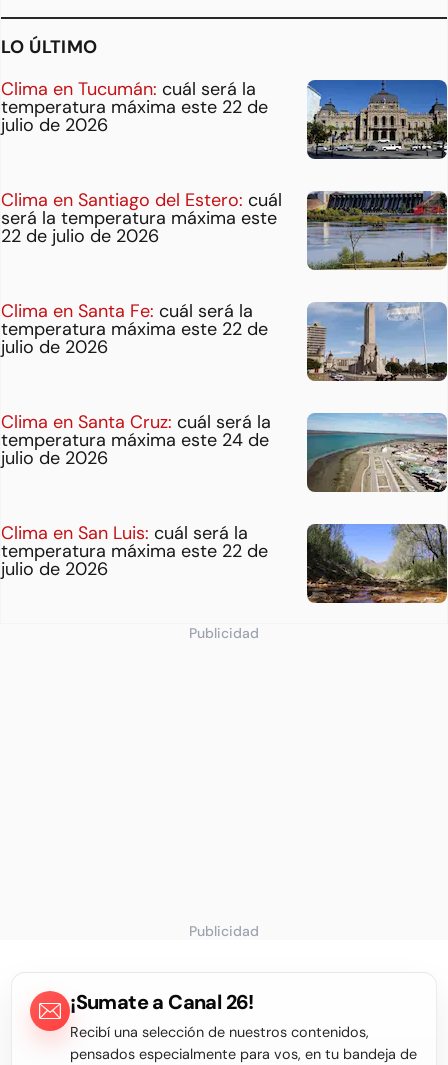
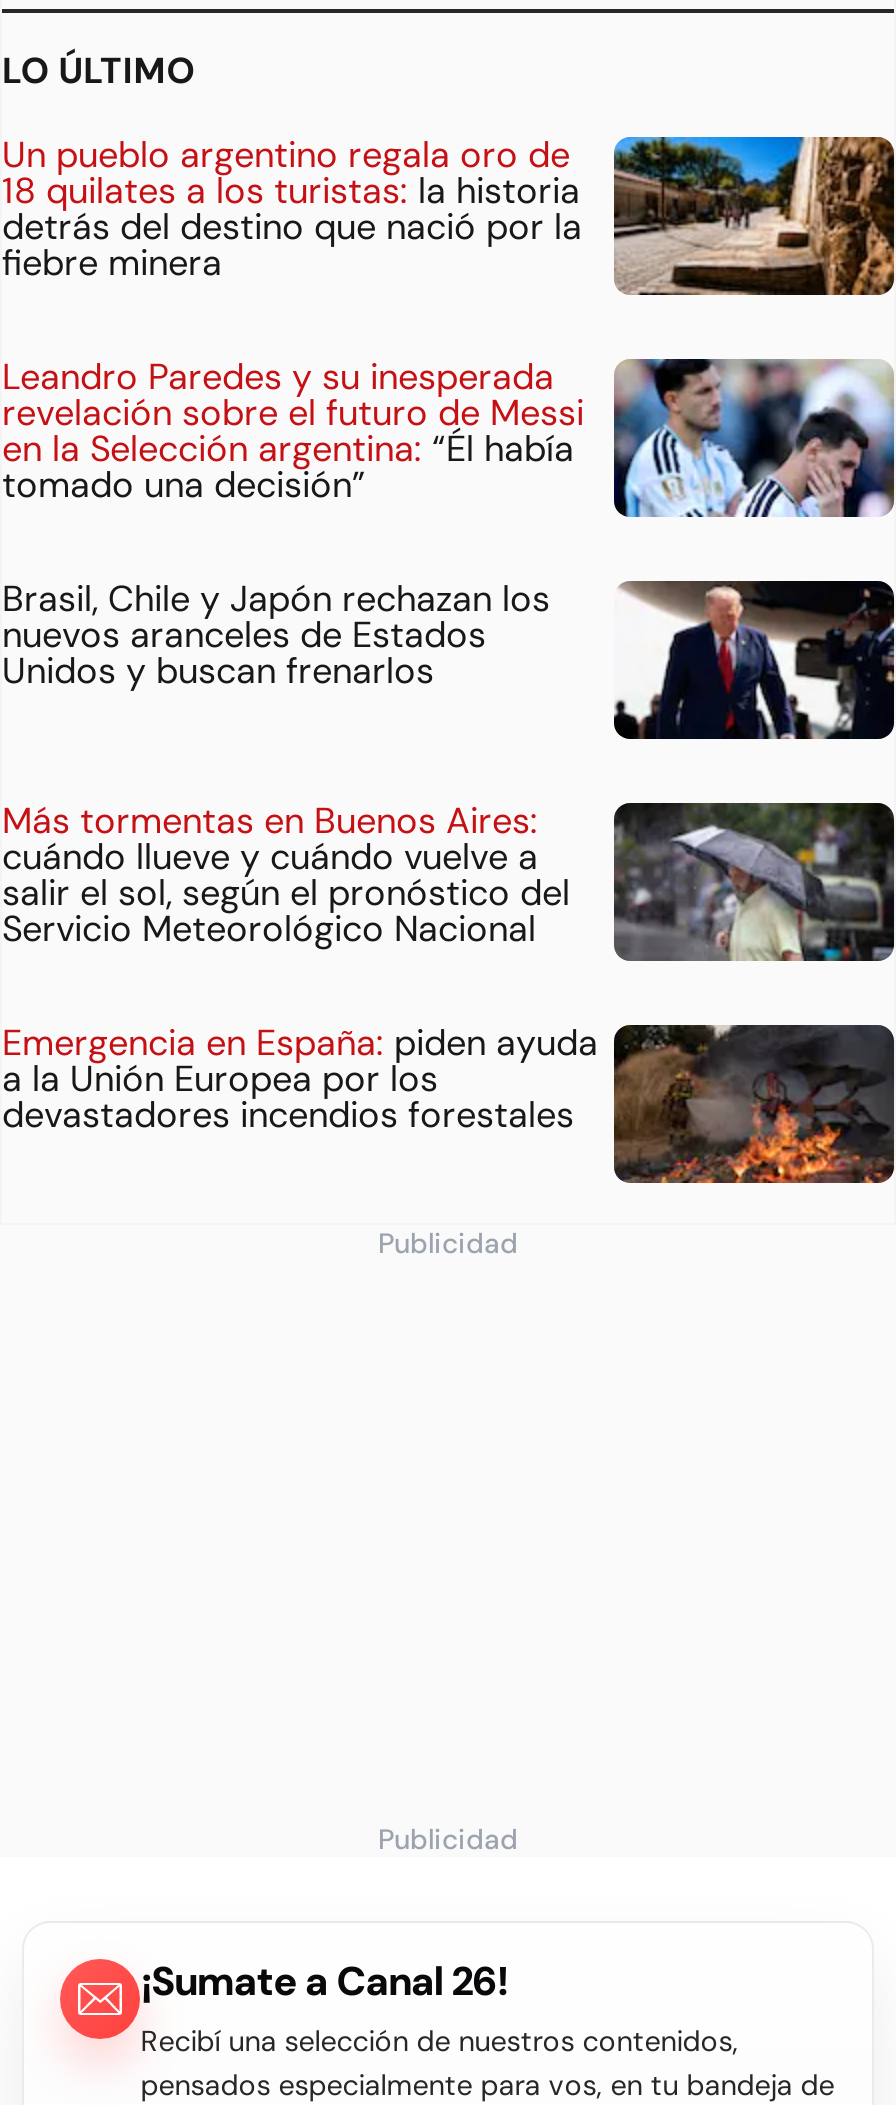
- [image]
- Clima en Tucumán: cuál será la
- temperatura máxima este 22 de
- julio de 2026
+ [image]
+ Un pueblo argentino regala oro de
+ 18 quilates a los turistas: la historia
+ detrás del destino que nació por la
+ fiebre minera

- [image]
- Clima en Santiago del Estero: cuál
- será la temperatura máxima este
- 22 de julio de 2026
+ [image]
+ Leandro Paredes y su inesperada
+ revelación sobre el futuro de Messi
+ en la Selección argentina: “Él había
+ tomado una decisión”

- [image]
- Clima en Santa Fe: cuál será la
- temperatura máxima este 22 de
- julio de 2026
+ [image]
+ Brasil, Chile y Japón rechazan los
+ nuevos aranceles de Estados
+ Unidos y buscan frenarlos

- [image]
- Clima en Santa Cruz: cuál será la
- temperatura máxima este 24 de
- julio de 2026
+ [image]
+ Más tormentas en Buenos Aires:
+ cuándo llueve y cuándo vuelve a
+ salir el sol, según el pronóstico del
+ Servicio Meteorológico Nacional

- [image]
- Clima en San Luis: cuál será la
- temperatura máxima este 22 de
- julio de 2026
+ [image]
+ Emergencia en España: piden ayuda
+ a la Unión Europea por los
+ devastadores incendios forestales
